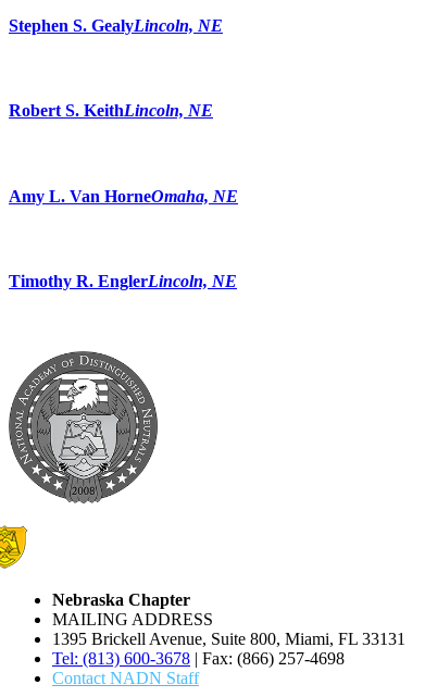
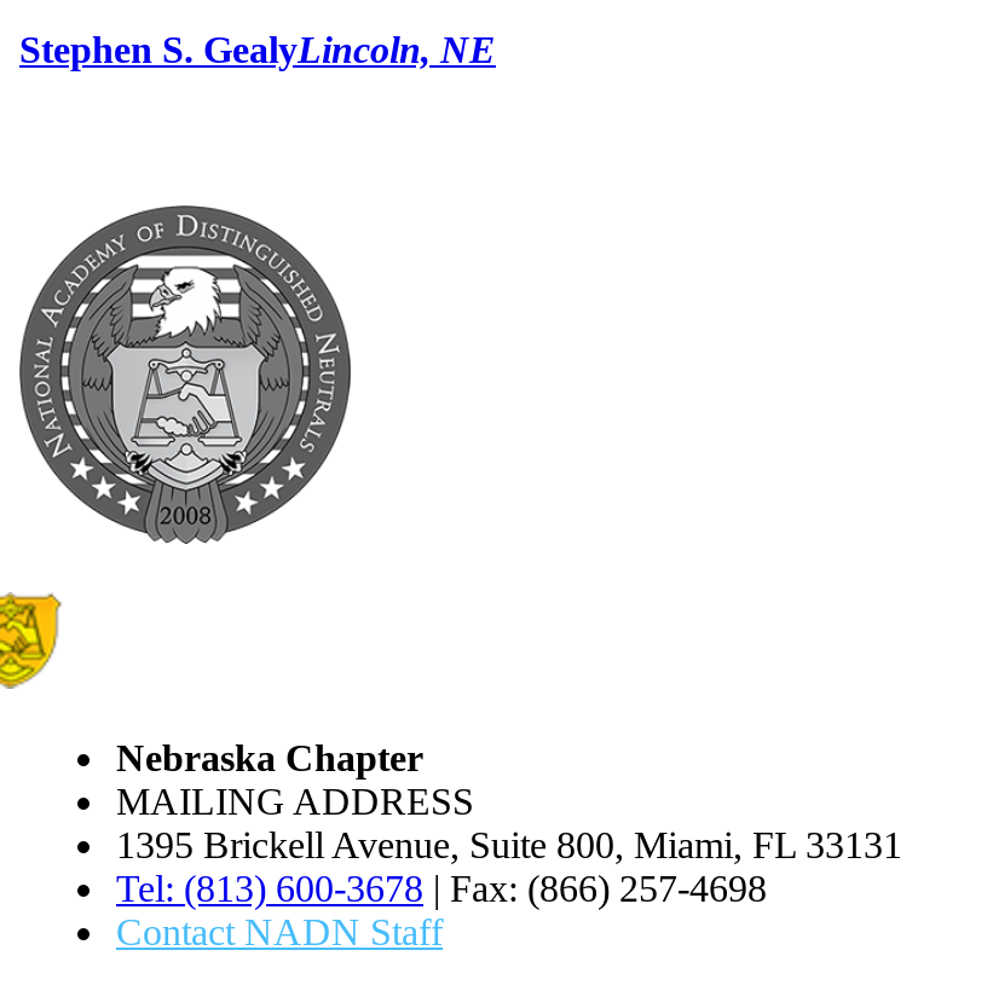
- Robert S. KeithLincoln, NE

- Amy L. Van HorneOmaha, NE

- Timothy R. EnglerLincoln, NE
